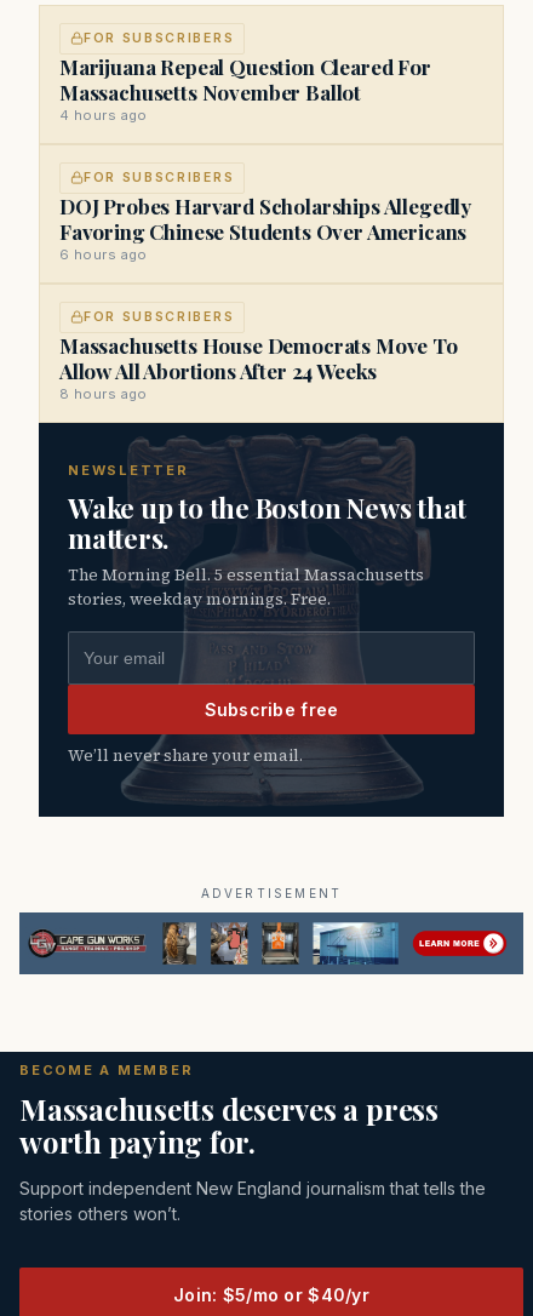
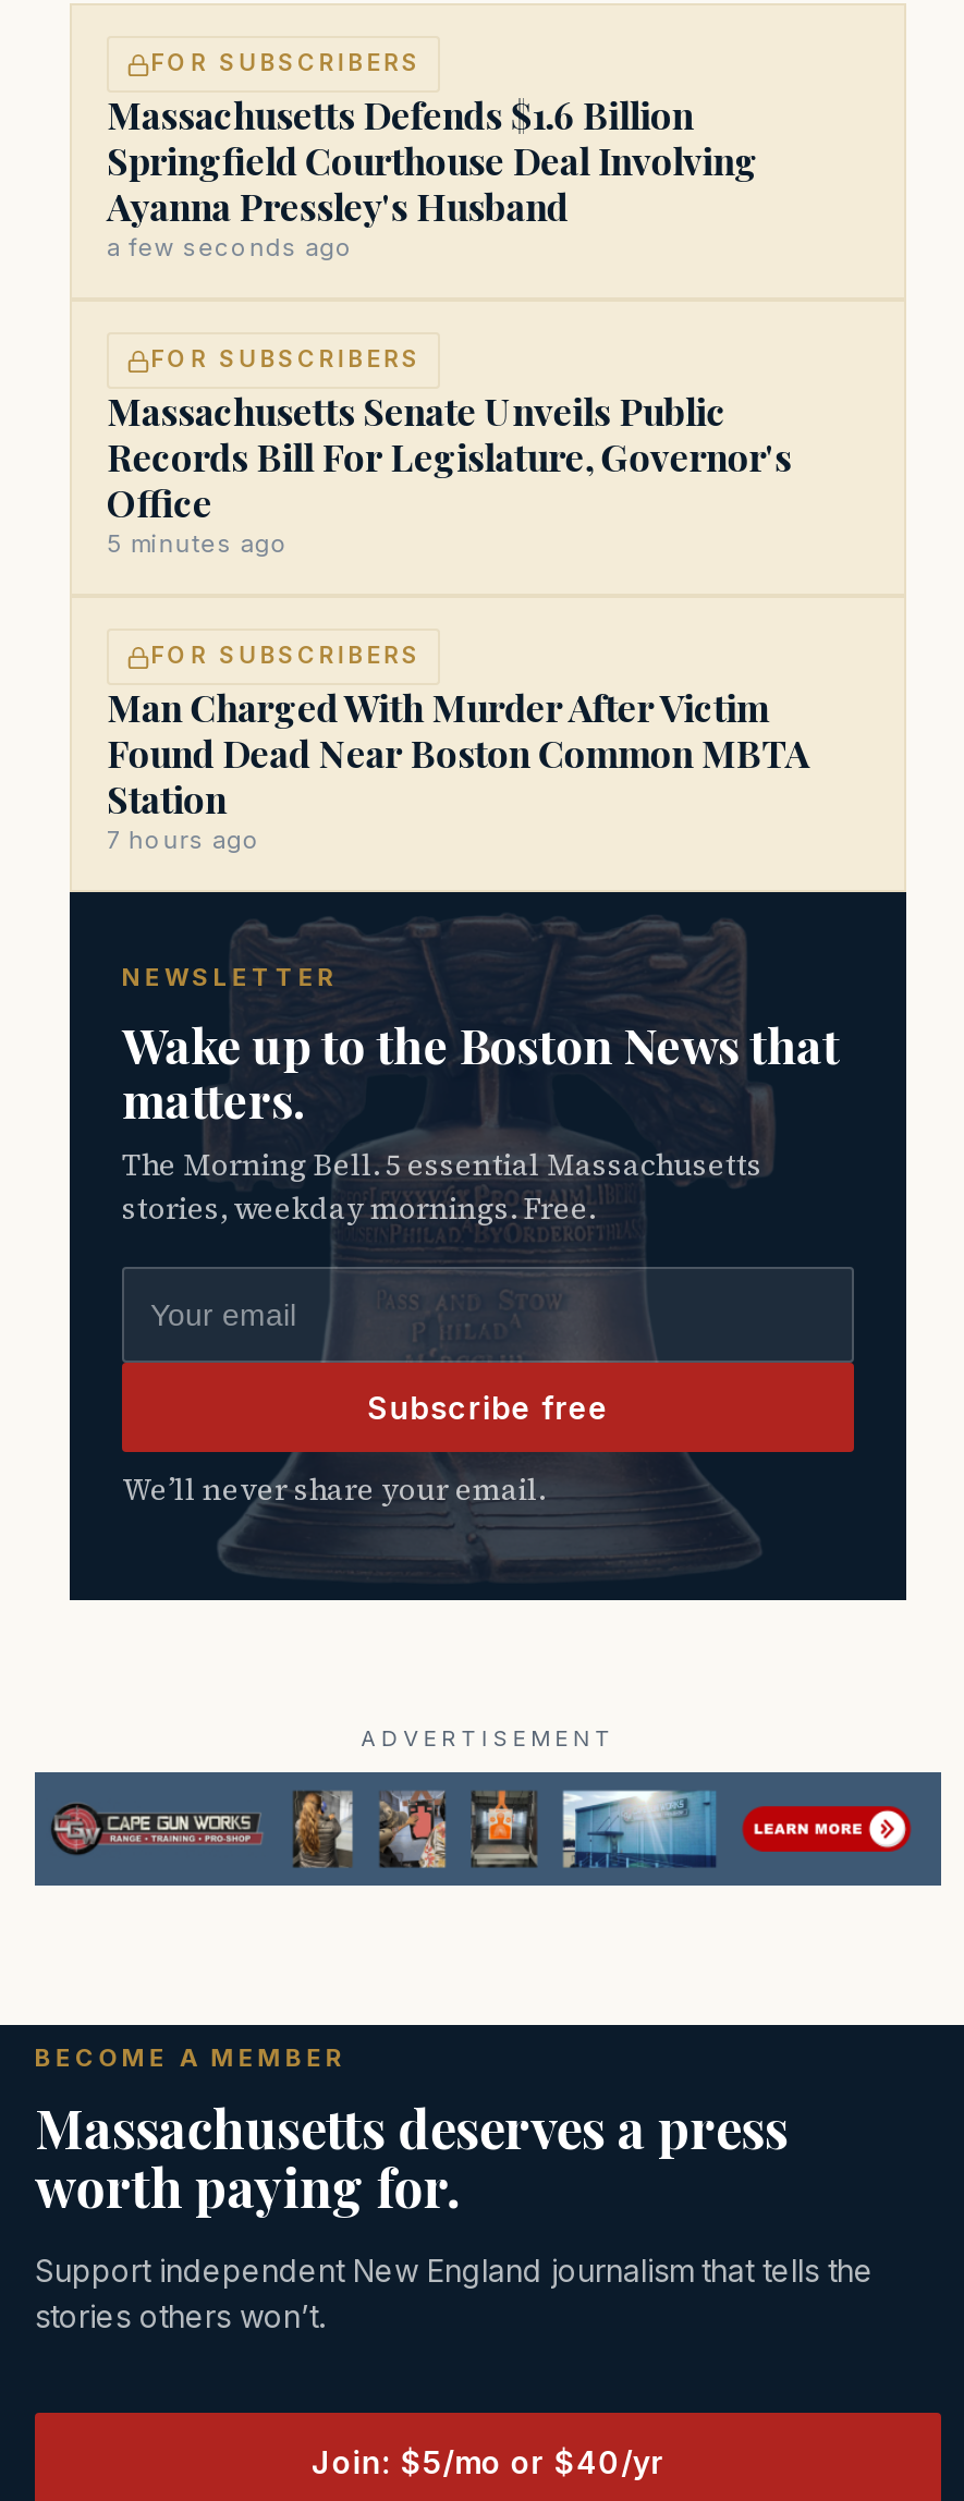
- Marijuana Repeal Question Cleared For
- Massachusetts November Ballot
- 4 hours ago
+ Massachusetts Defends $1.6 Billion
+ Springfield Courthouse Deal Involving
+ Ayanna Pressley's Husband
+ a few seconds ago

- DOJ Probes Harvard Scholarships Allegedly
- Favoring Chinese Students Over Americans
- 6 hours ago
+ Massachusetts Senate Unveils Public
+ Records Bill For Legislature, Governor's
+ Office
+ 5 minutes ago

- Massachusetts House Democrats Move To
- Allow All Abortions After 24 Weeks
- 8 hours ago
+ Man Charged With Murder After Victim
+ Found Dead Near Boston Common MBTA
+ Station
+ 7 hours ago
